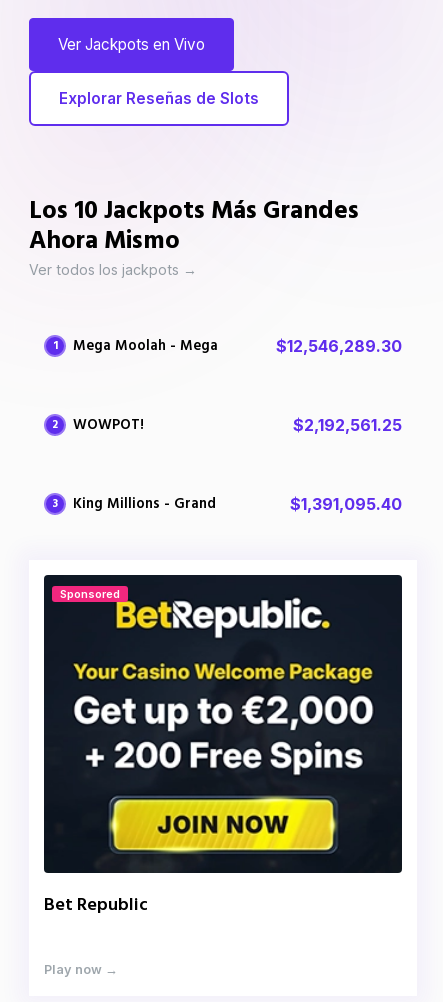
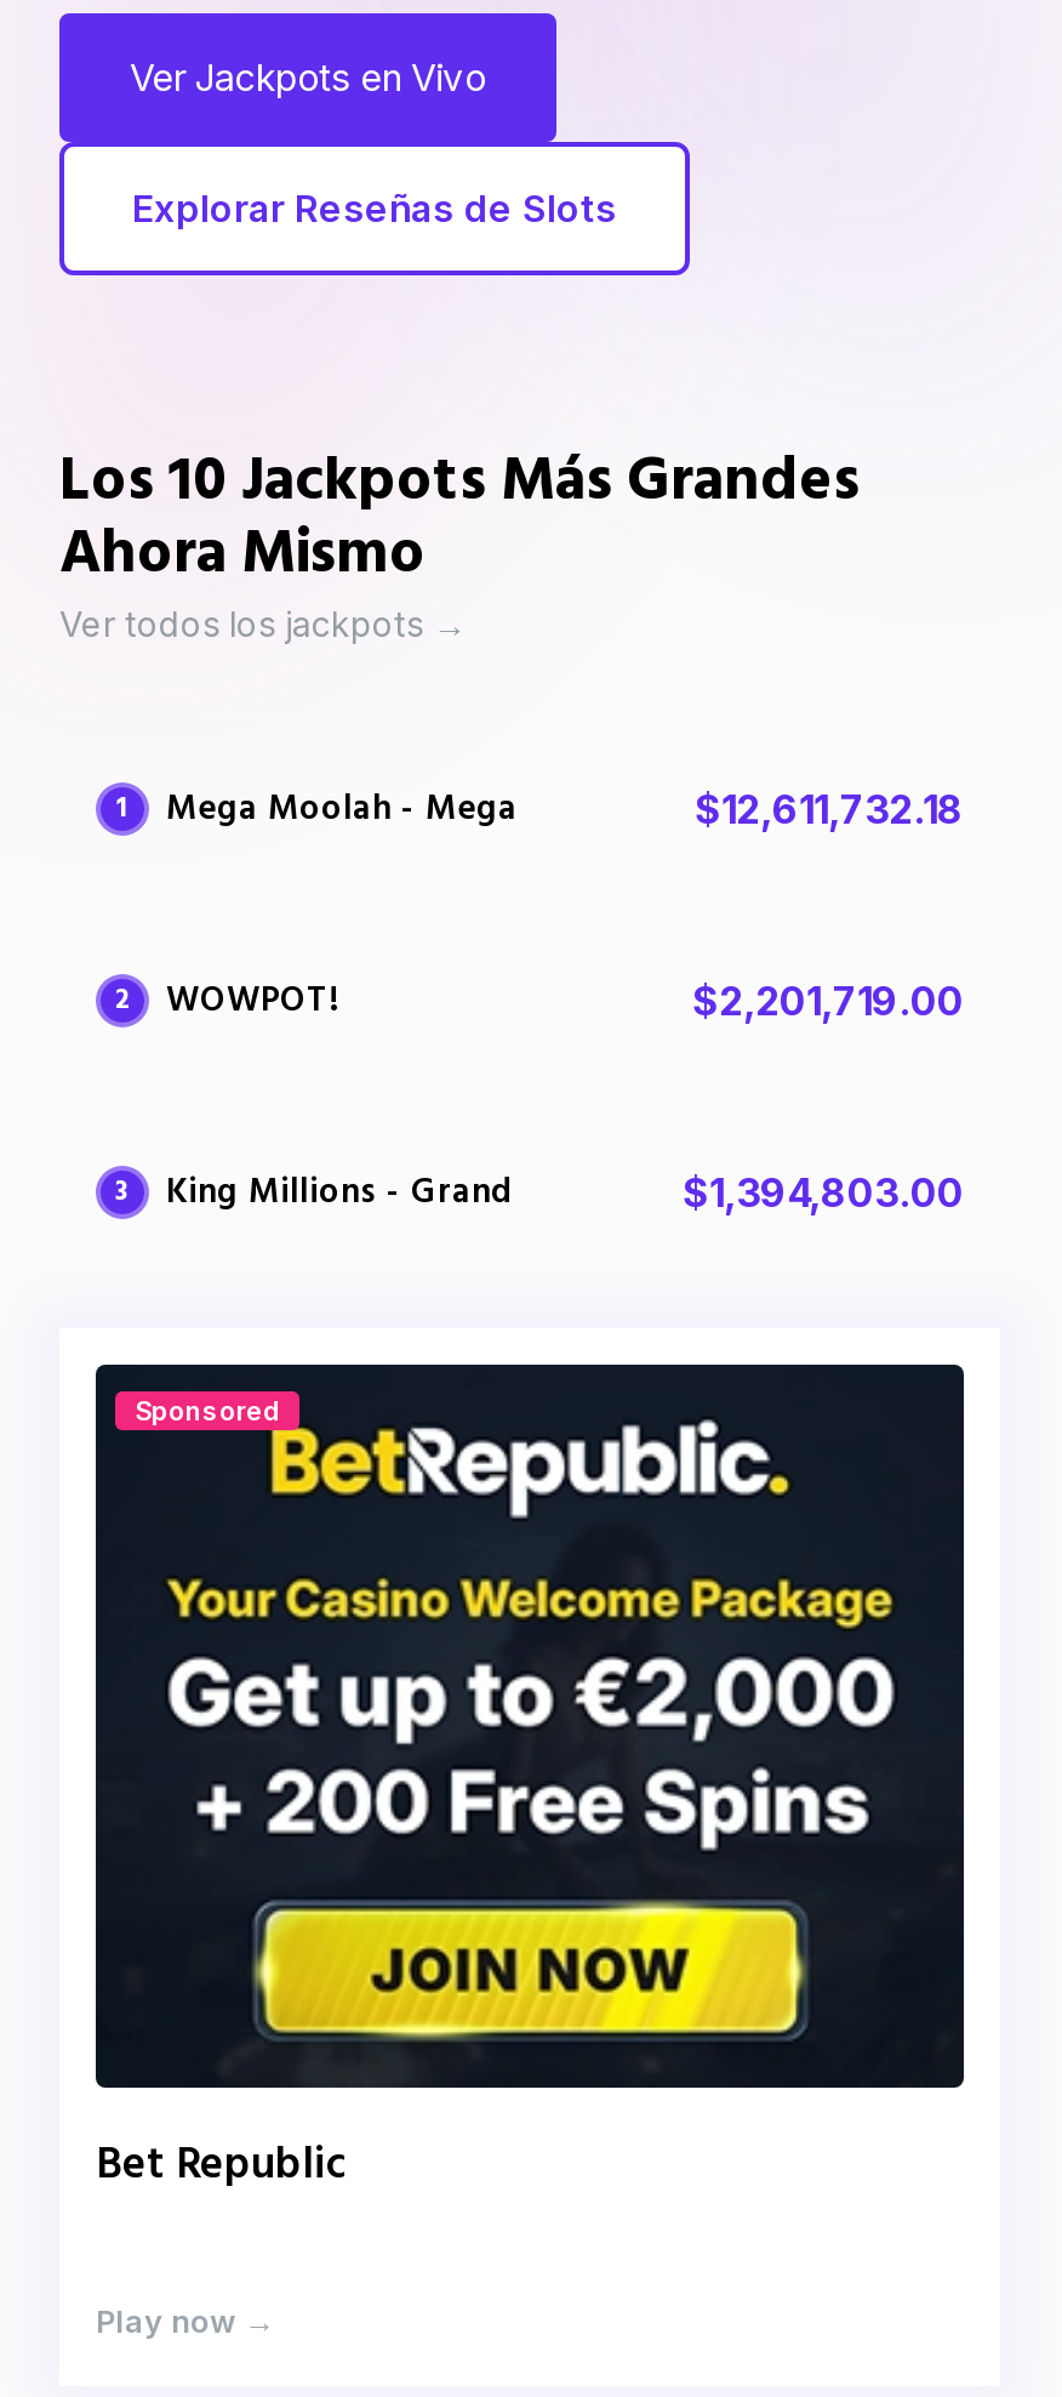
- $12,546,289.30
+ $12,611,732.18

- $2,192,561.25
+ $2,201,719.00

- $1,391,095.40
+ $1,394,803.00
